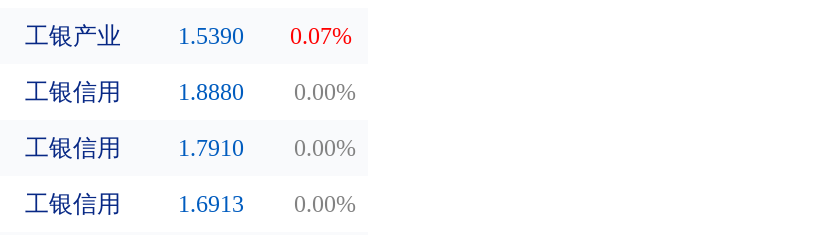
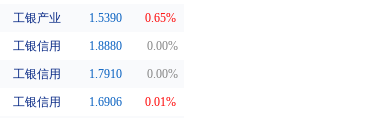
- 1.5390 0.07%
+ 1.5390 0.65%

- 1.6913
+ 1.6906

- 0.00%
+ 0.01%
